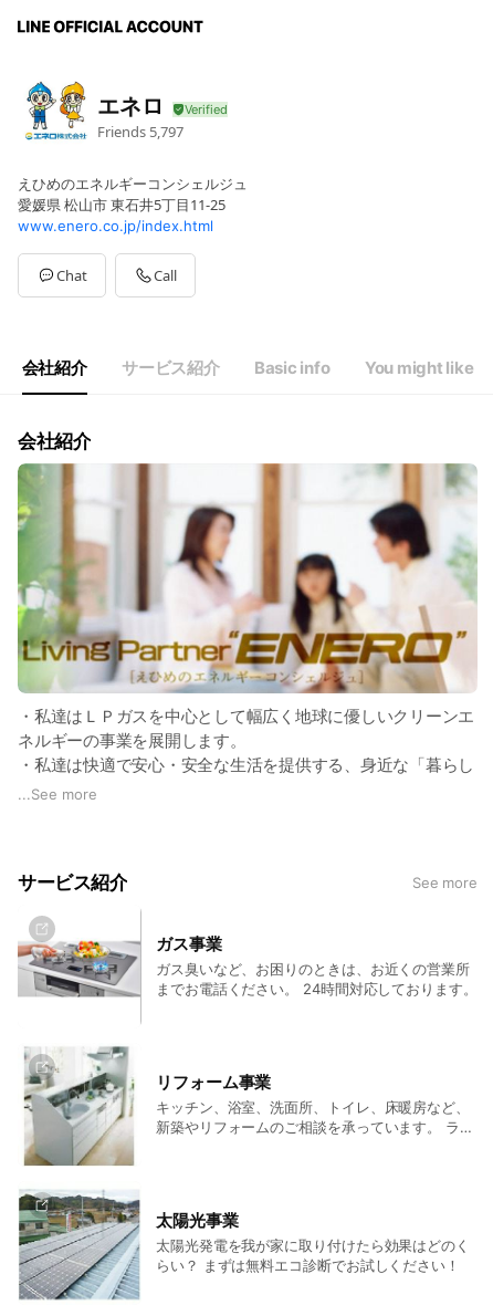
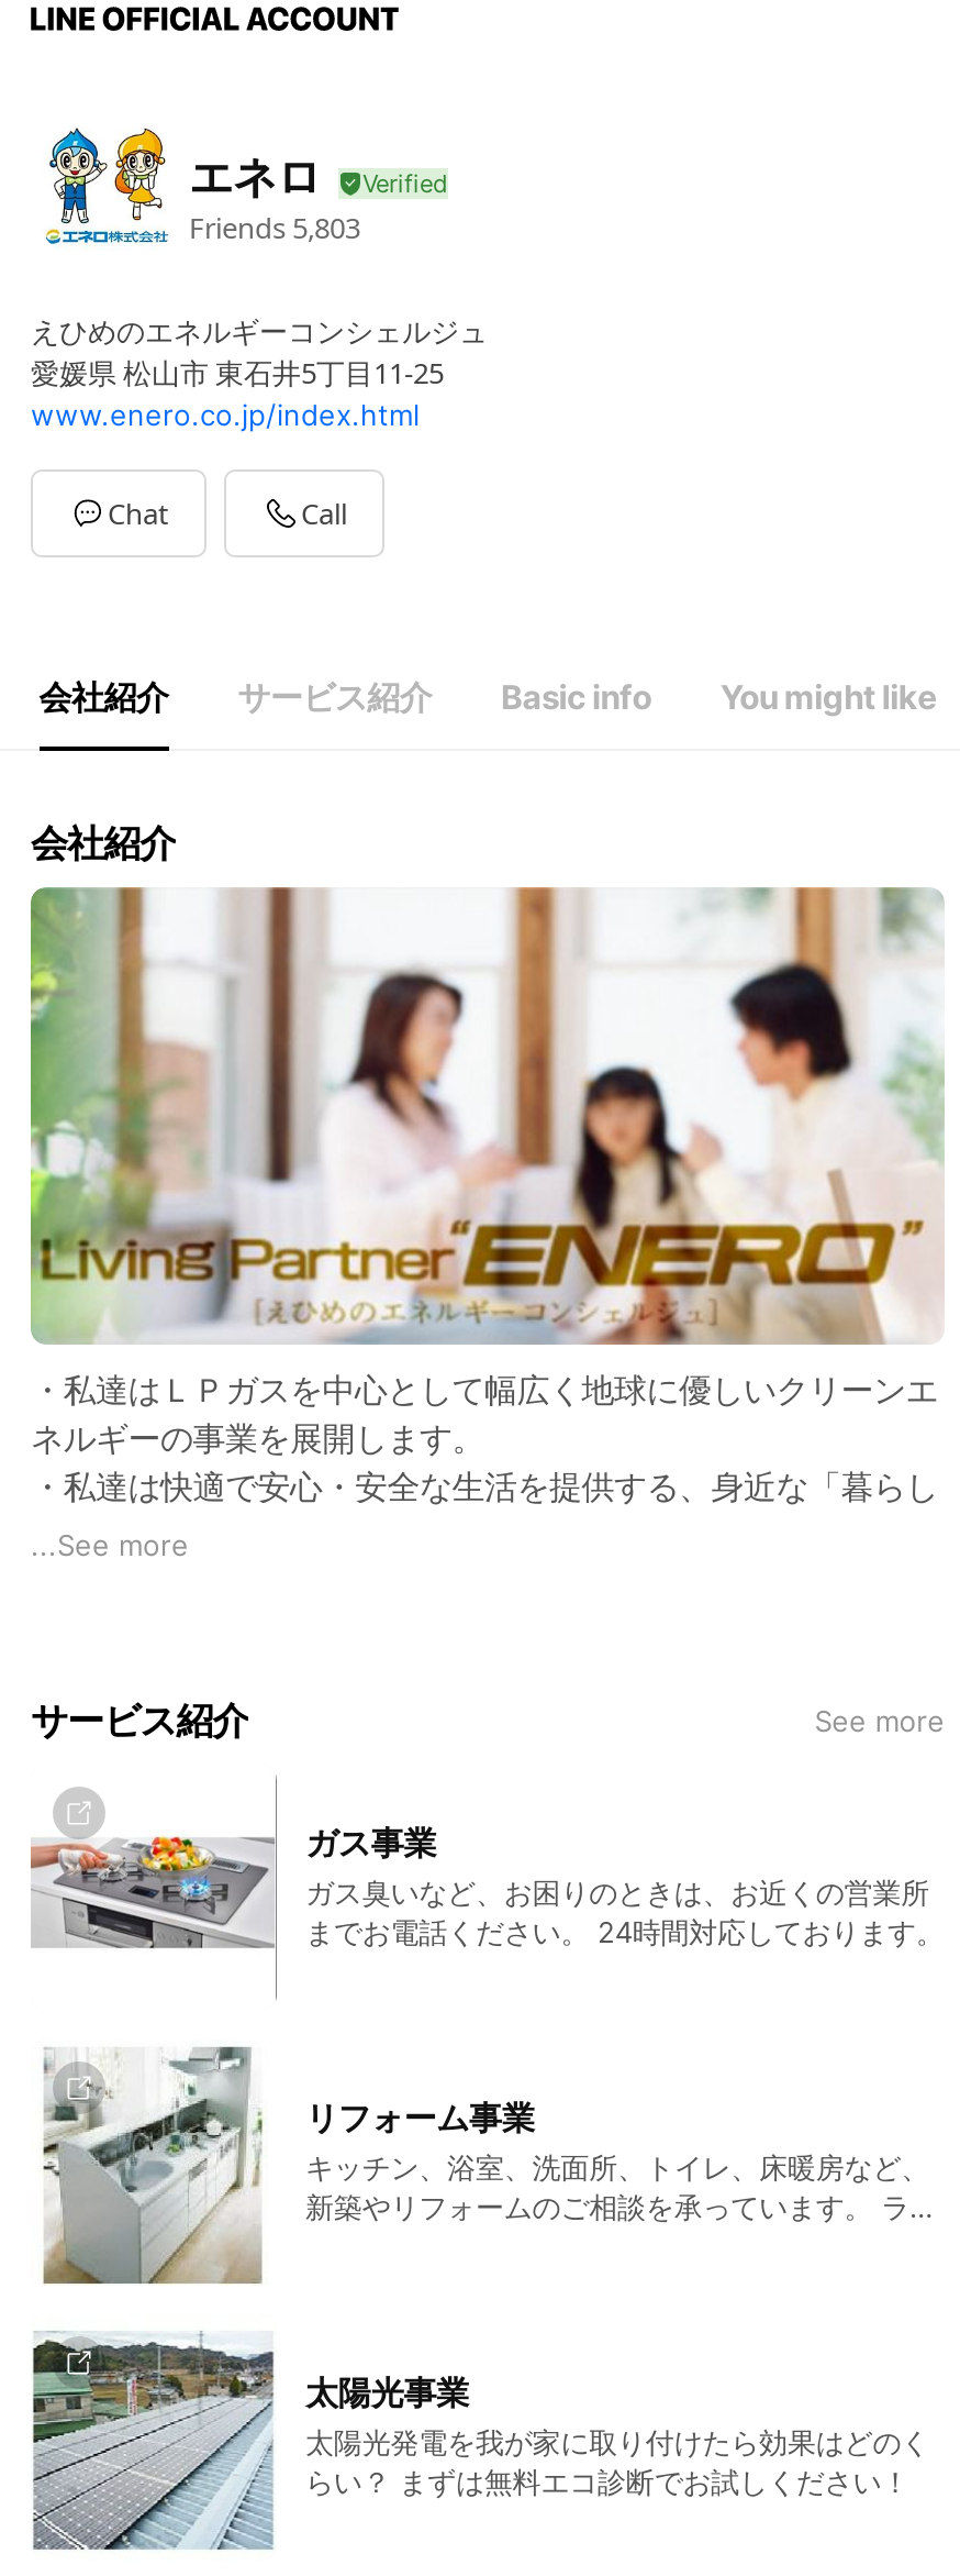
- Friends 5,797
+ Friends 5,803
